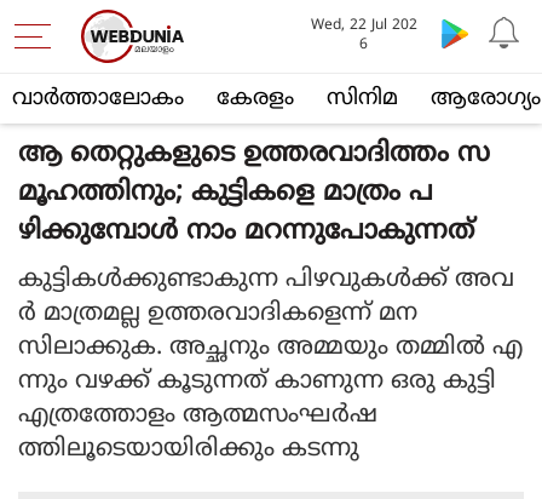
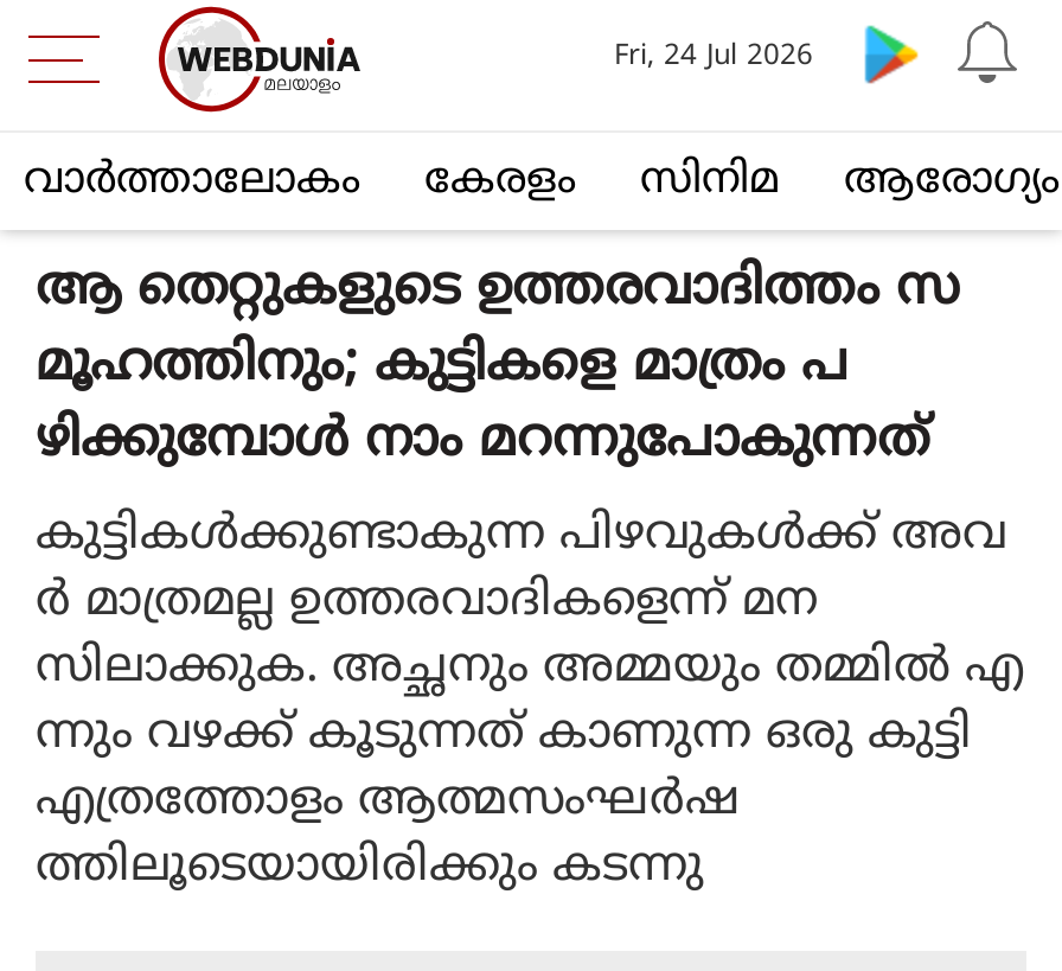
- Wed, 22 Jul 202
- 6
+ Fri, 24 Jul 2026
